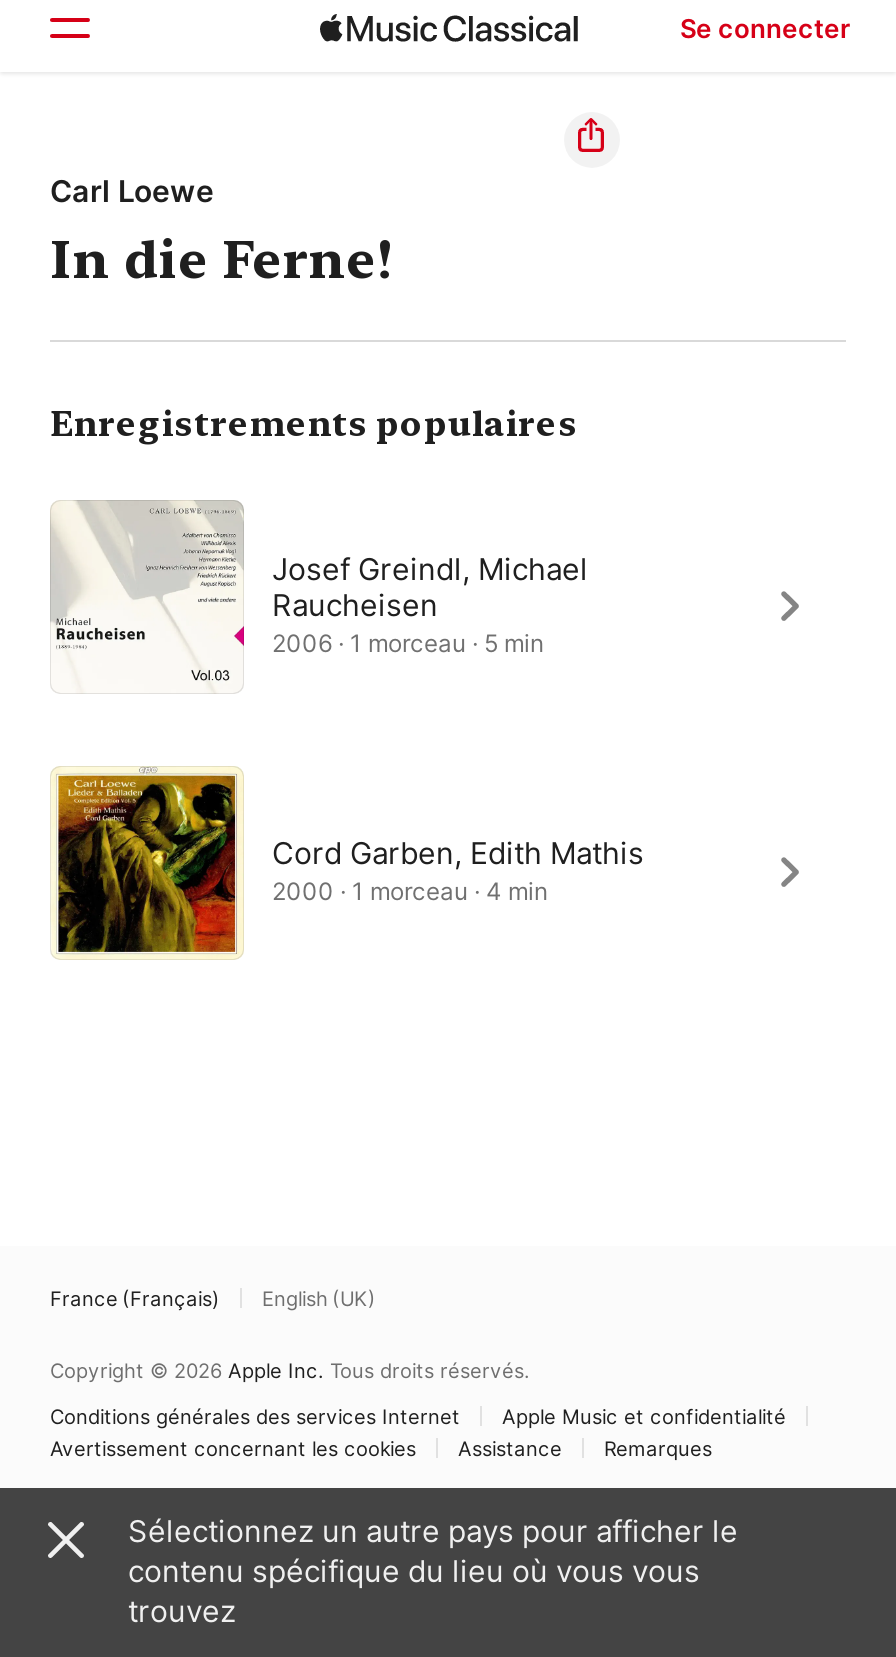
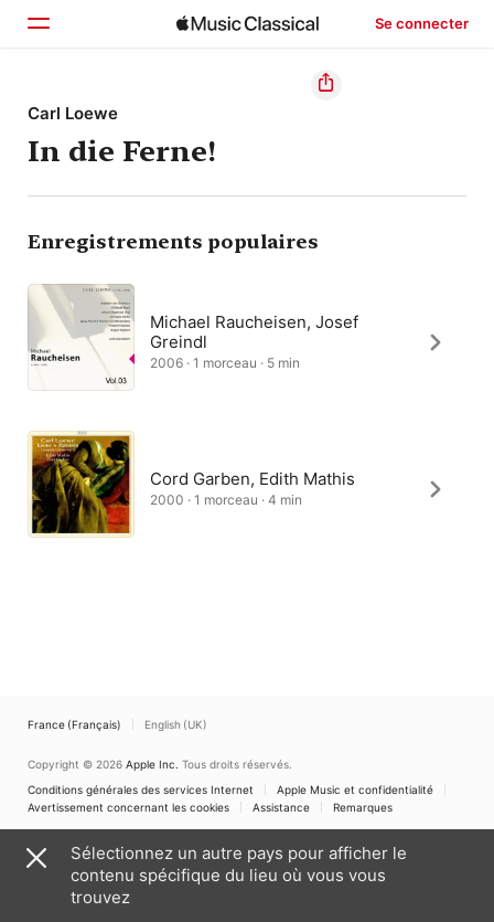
- Josef Greindl, Michael
- Raucheisen
+ Michael Raucheisen, Josef
+ Greindl
